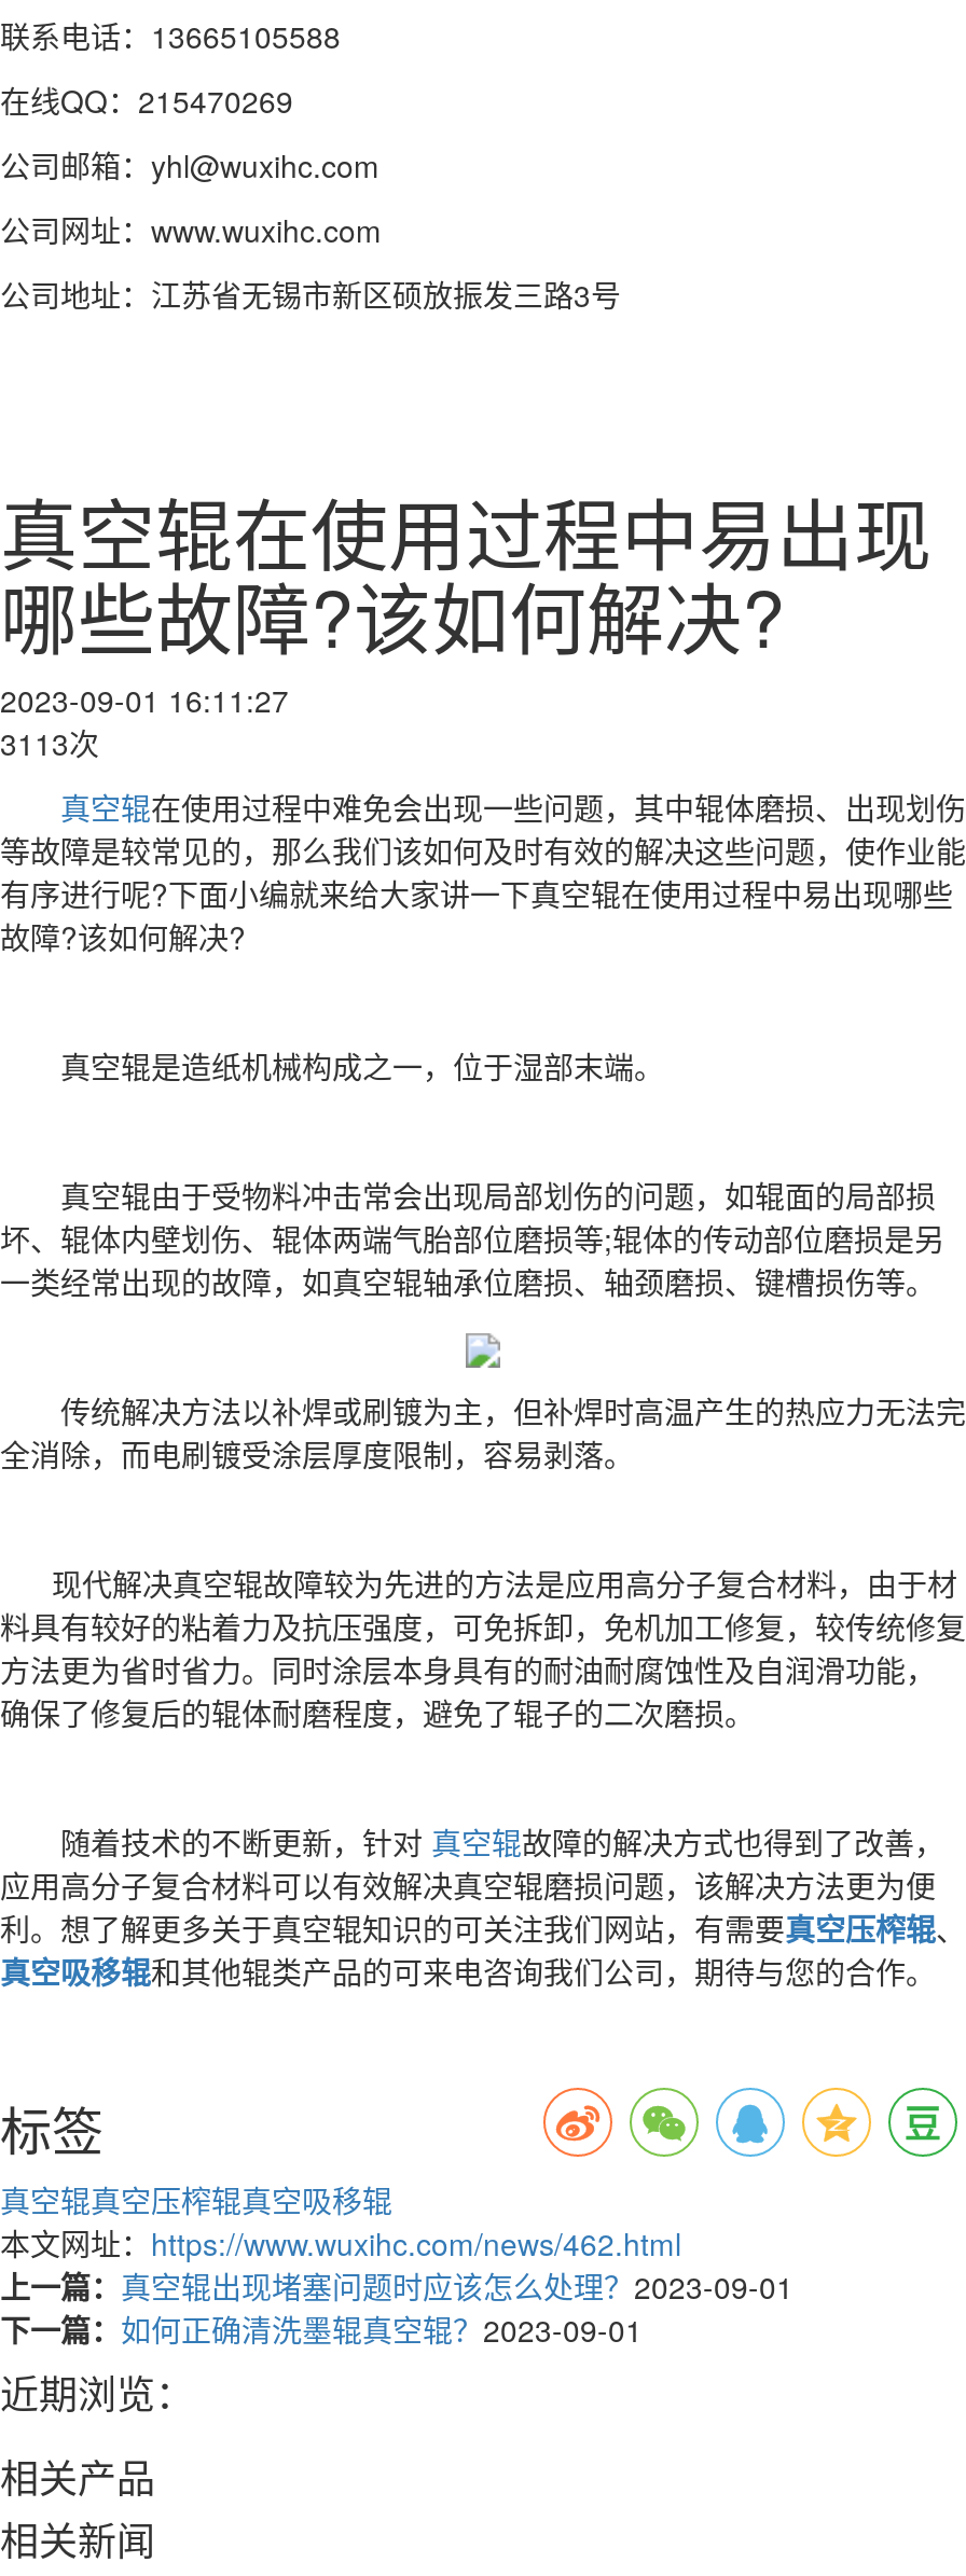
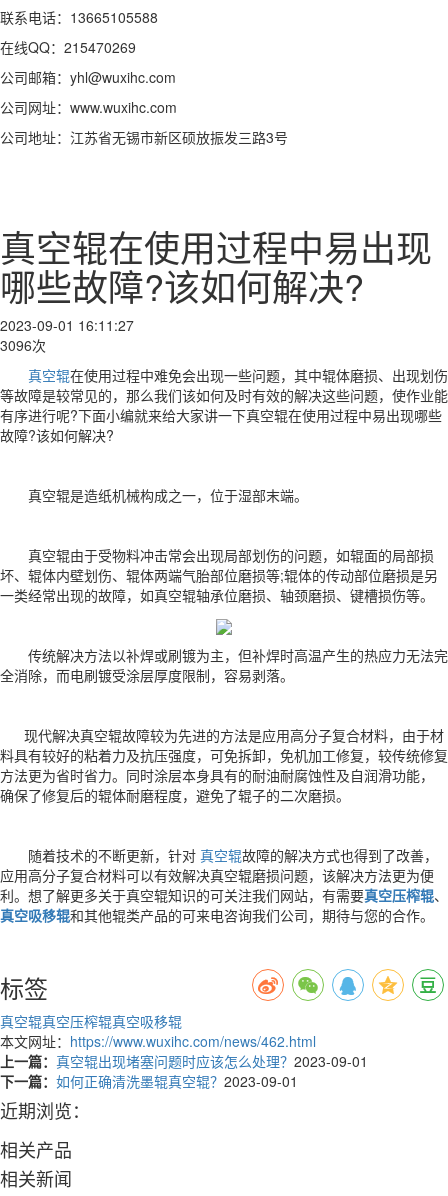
- 3113次
+ 3096次
